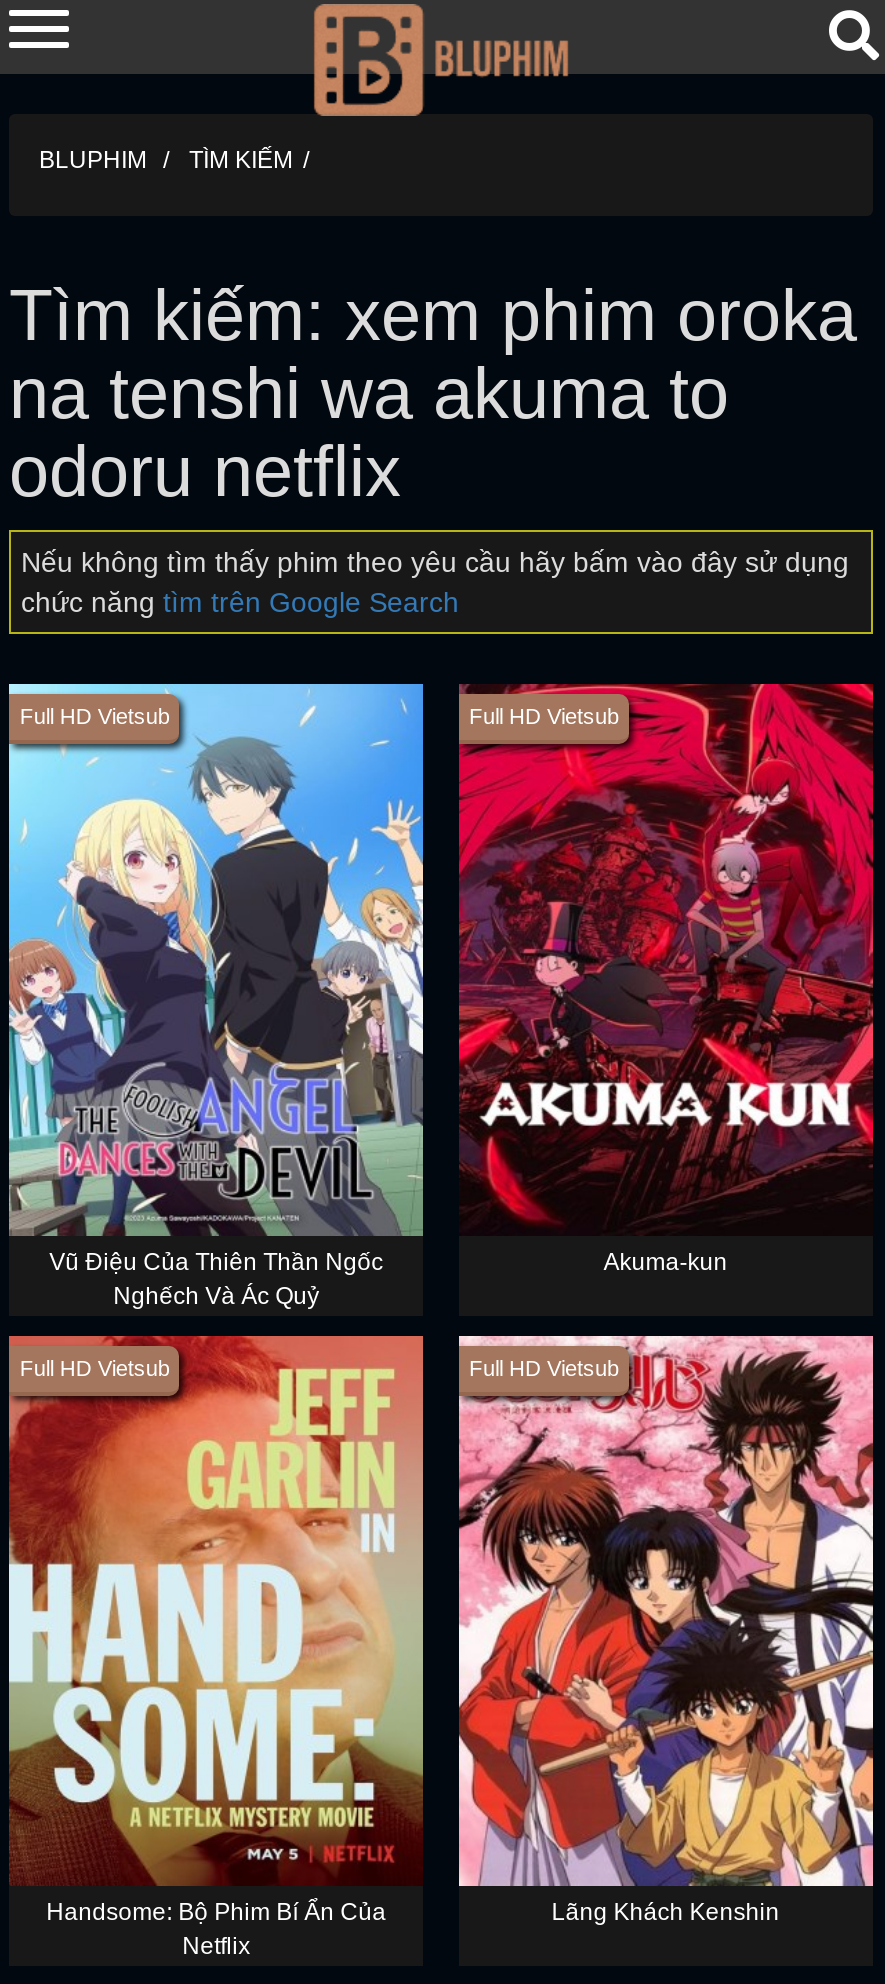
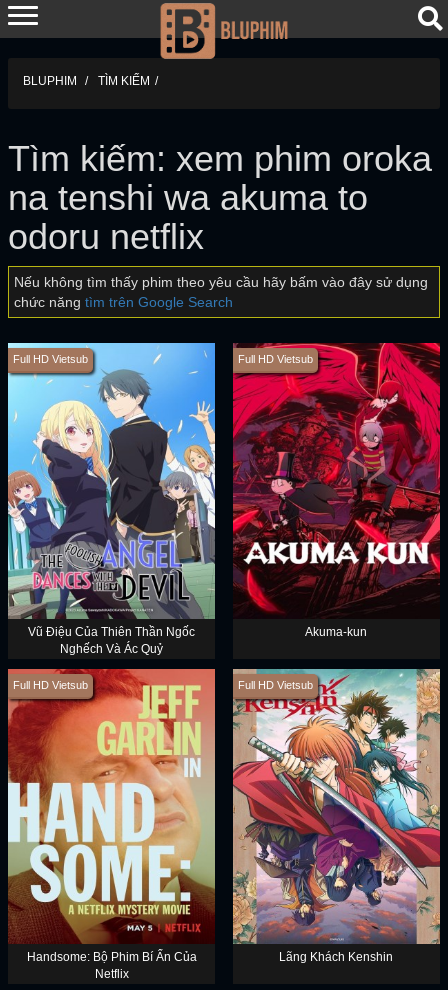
- [image]
+ [image]
